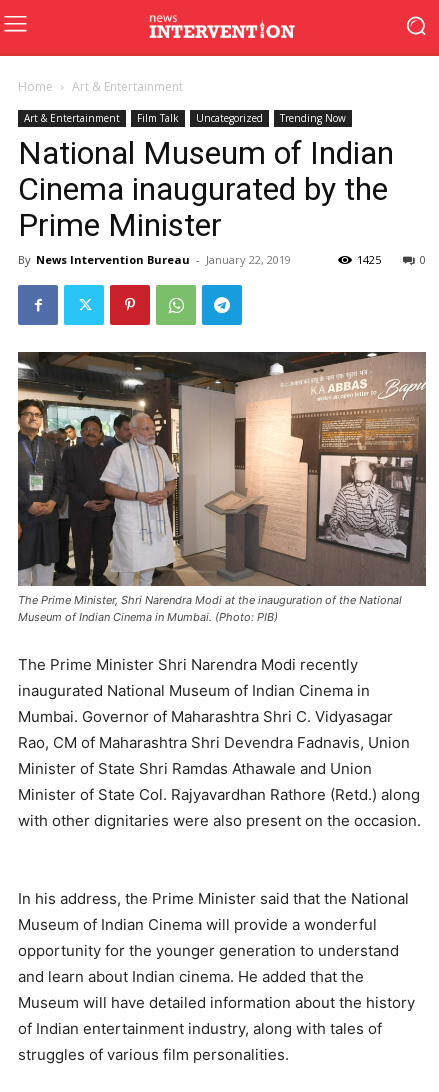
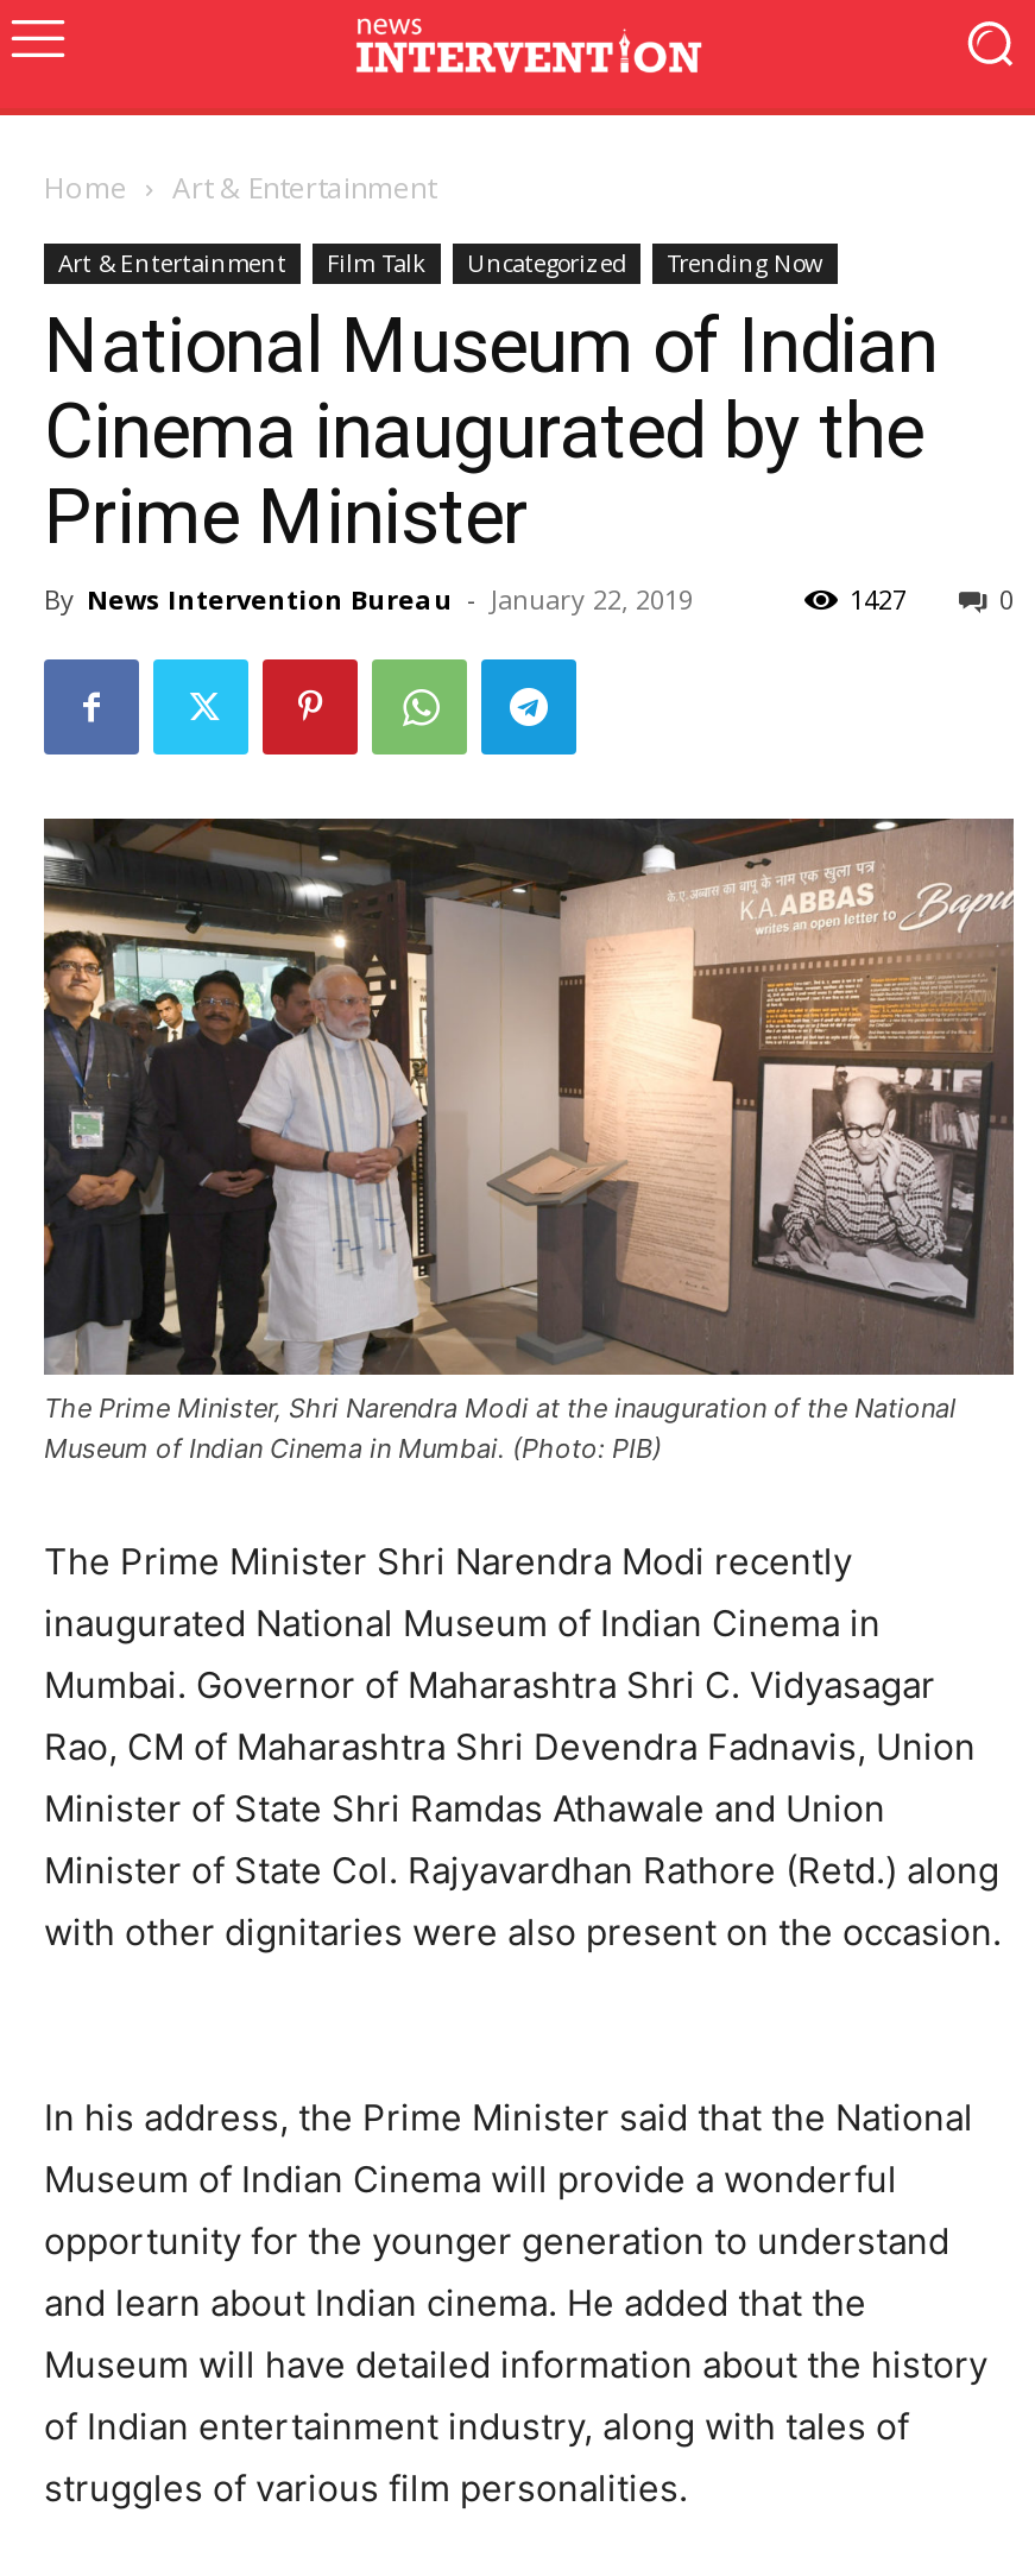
- 1425
+ 1427
